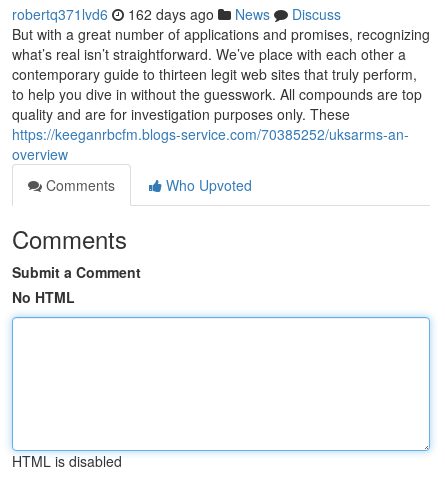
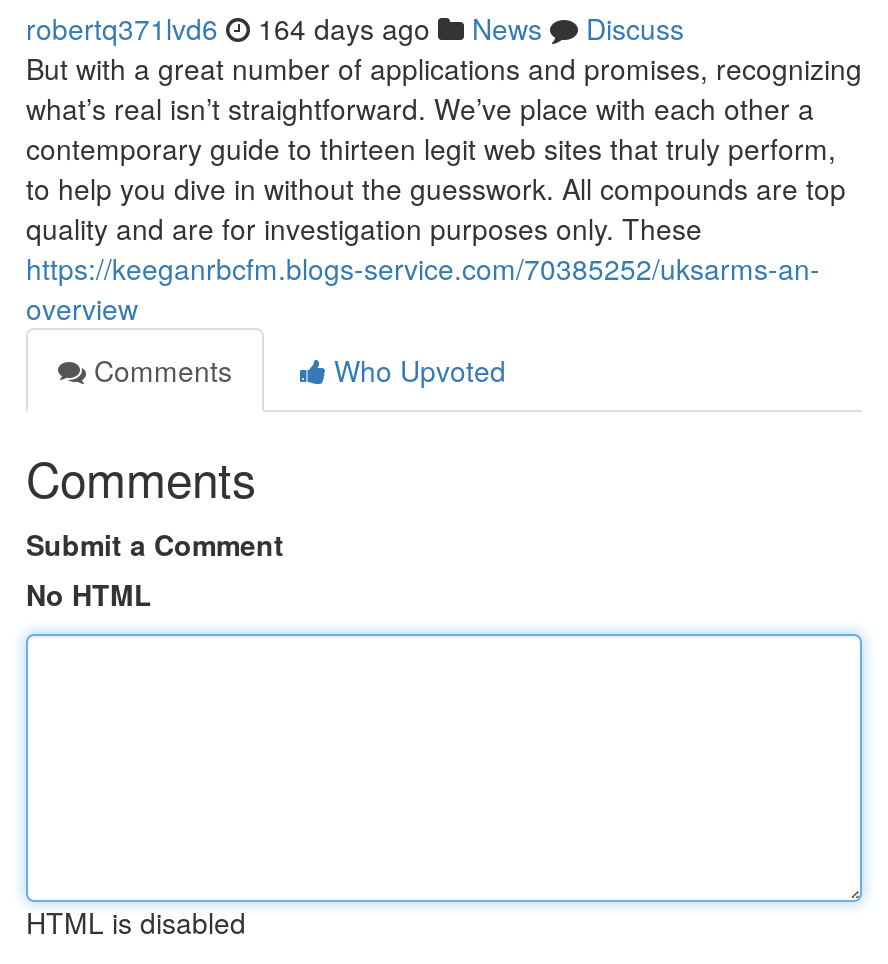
- robertq371lvd6 162 days ago News Discuss
+ robertq371lvd6 164 days ago News Discuss
